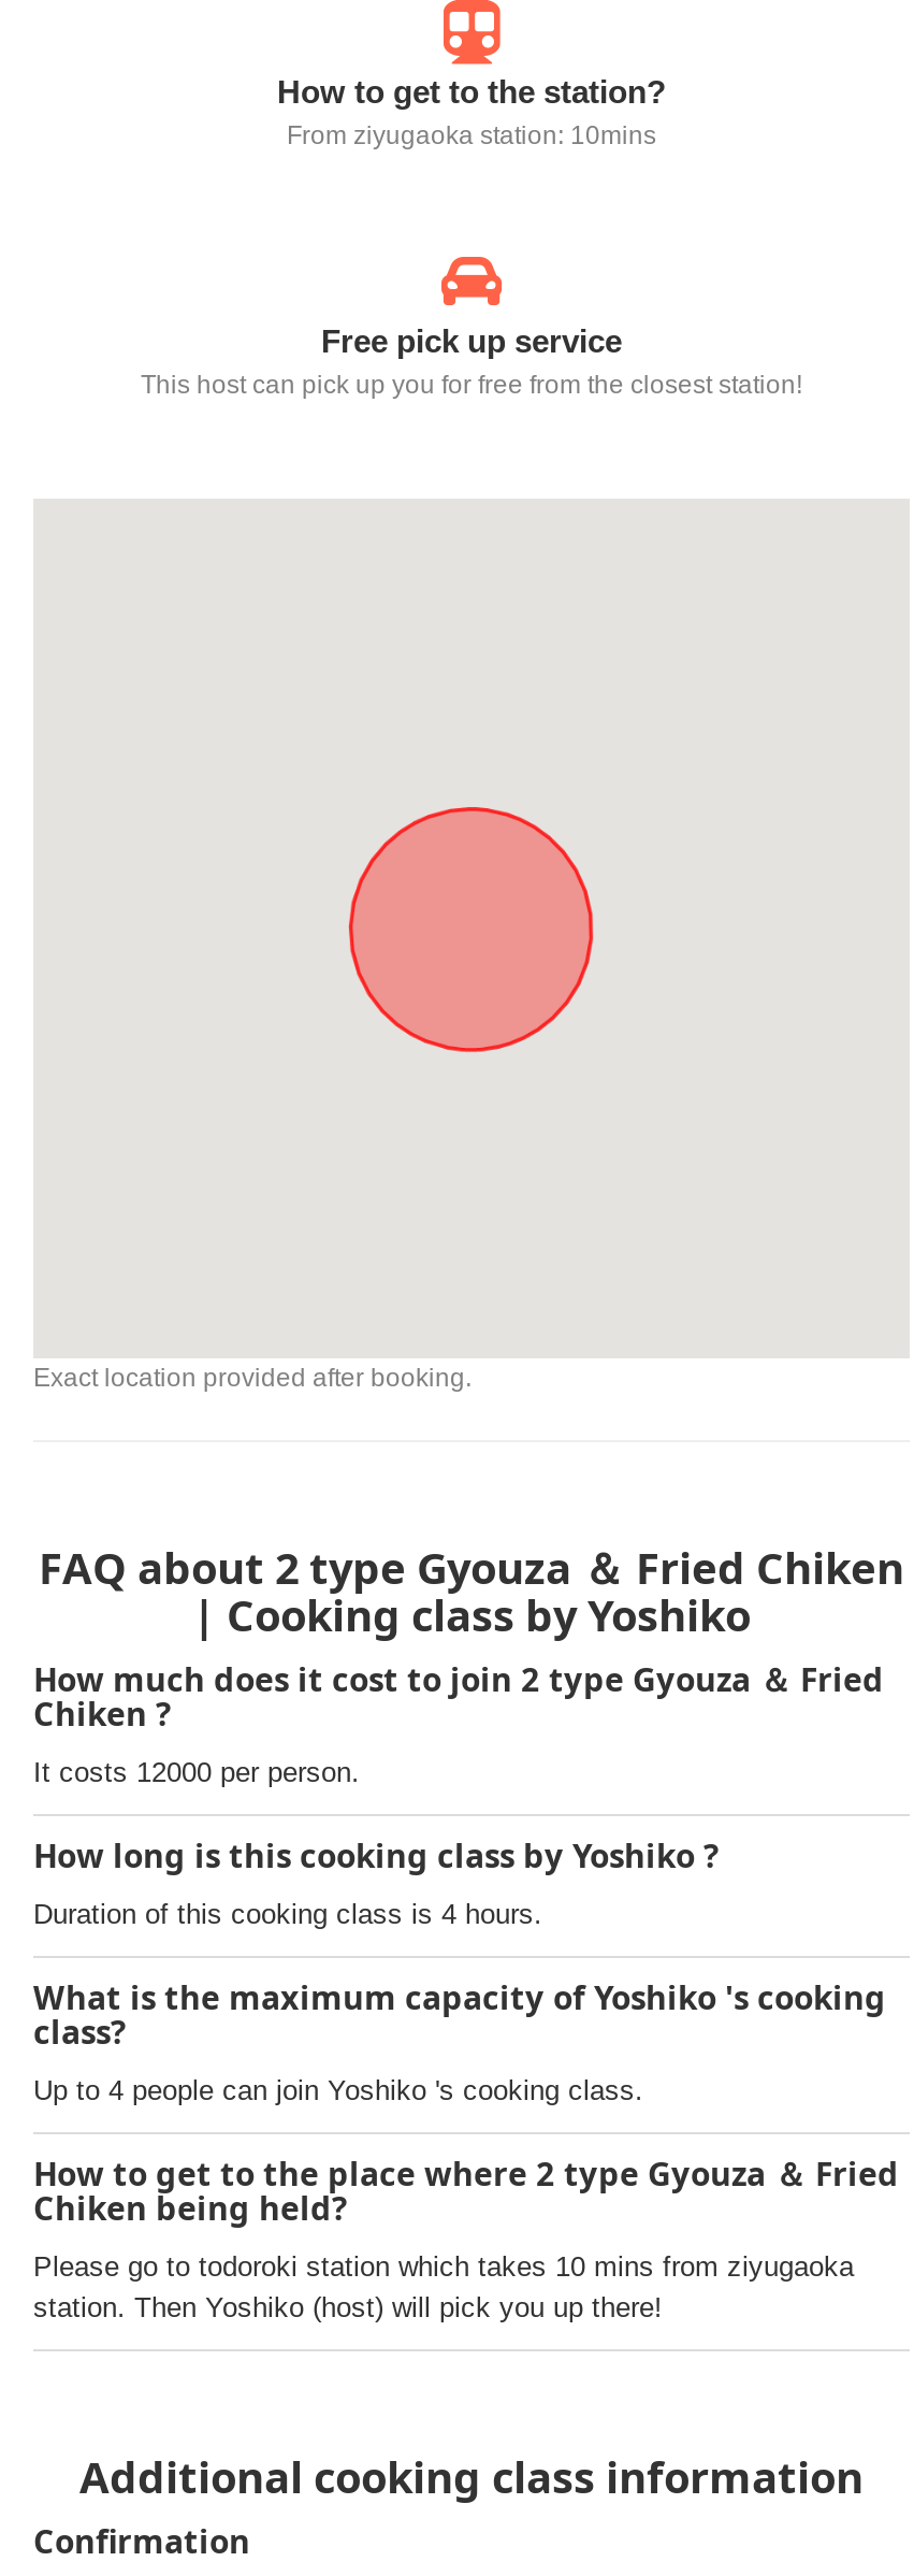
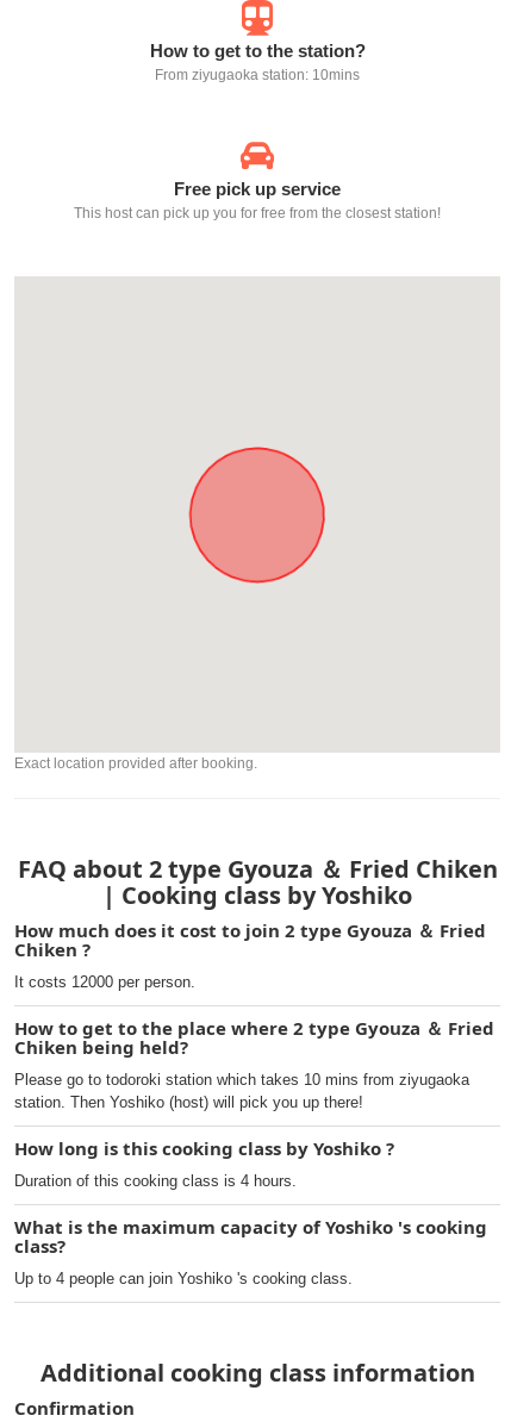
moved down: How long is this cooking class by Yoshiko ? | Duration of this cooking class is 4 hours. | What is the maximum capacity of Yoshiko 's cooking | class? | Up to 4 people can join Yoshiko 's cooking class.

moved up: How to get to the place where 2 type Gyouza ＆ Fried | Chiken being held? | Please go to todoroki station which takes 10 mins from ziyugaoka | station. Then Yoshiko (host) will pick you up there!
